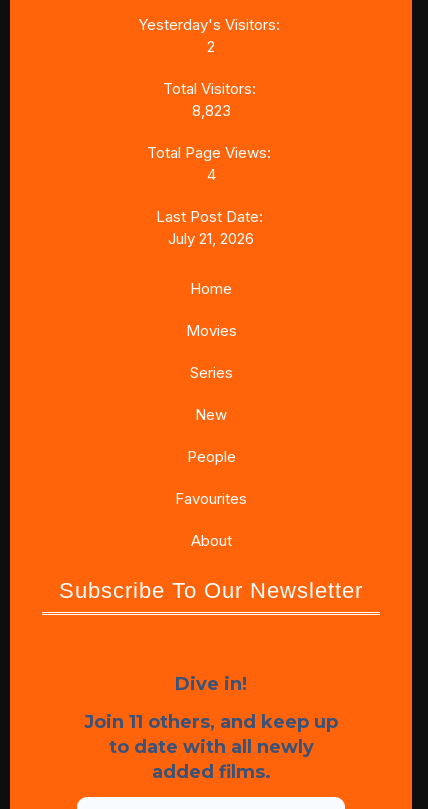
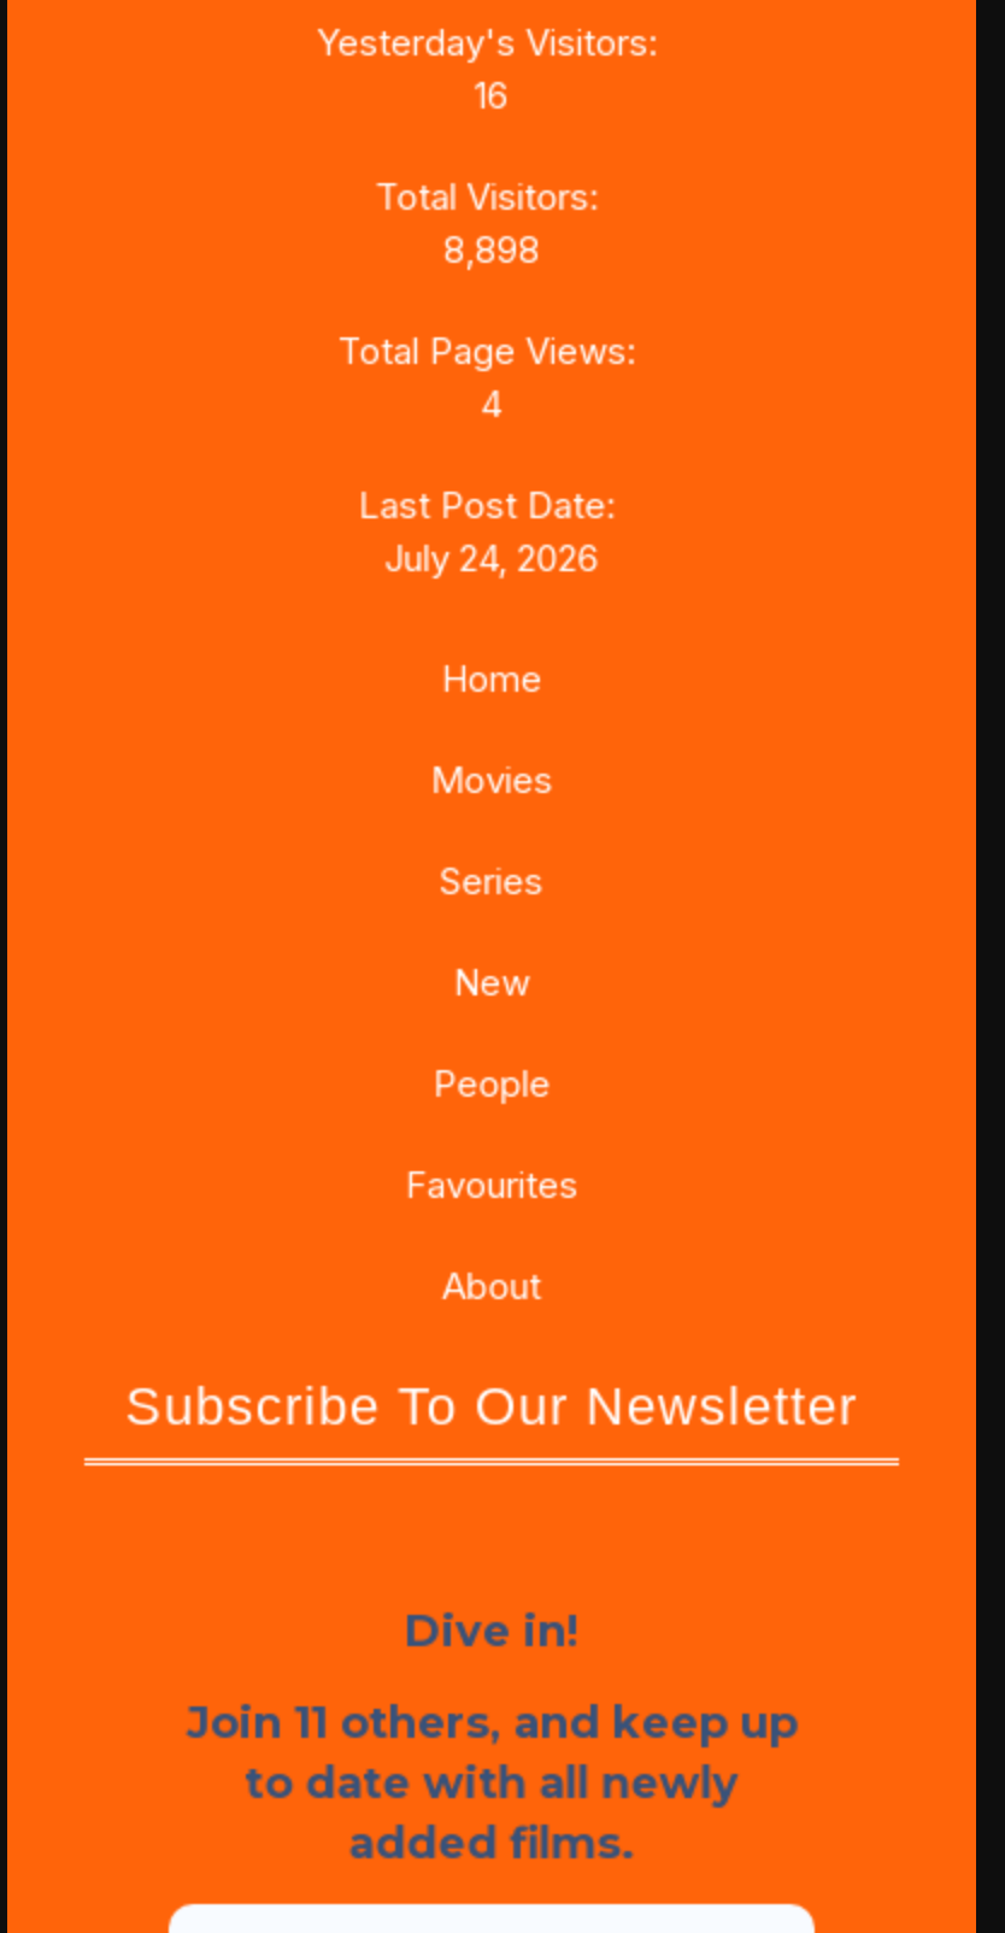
- 2
+ 16

- 8,823
+ 8,898

- July 21, 2026
+ July 24, 2026
